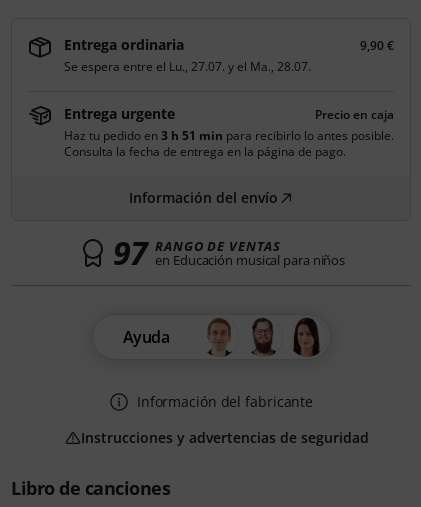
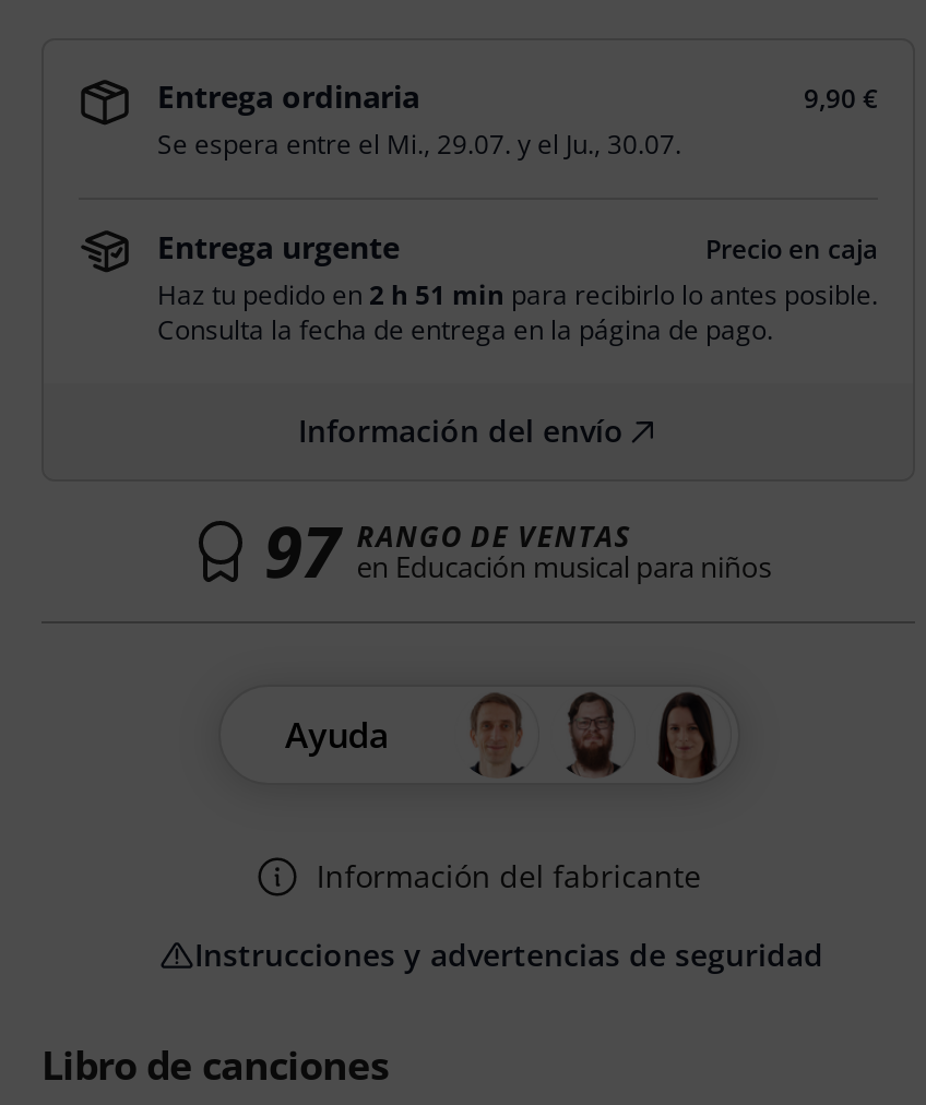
- Se espera entre el Lu., 27.07. y el Ma., 28.07.
+ Se espera entre el Mi., 29.07. y el Ju., 30.07.

- Haz tu pedido en 3 h 51 min para recibirlo lo antes posible.
+ Haz tu pedido en 2 h 51 min para recibirlo lo antes posible.
